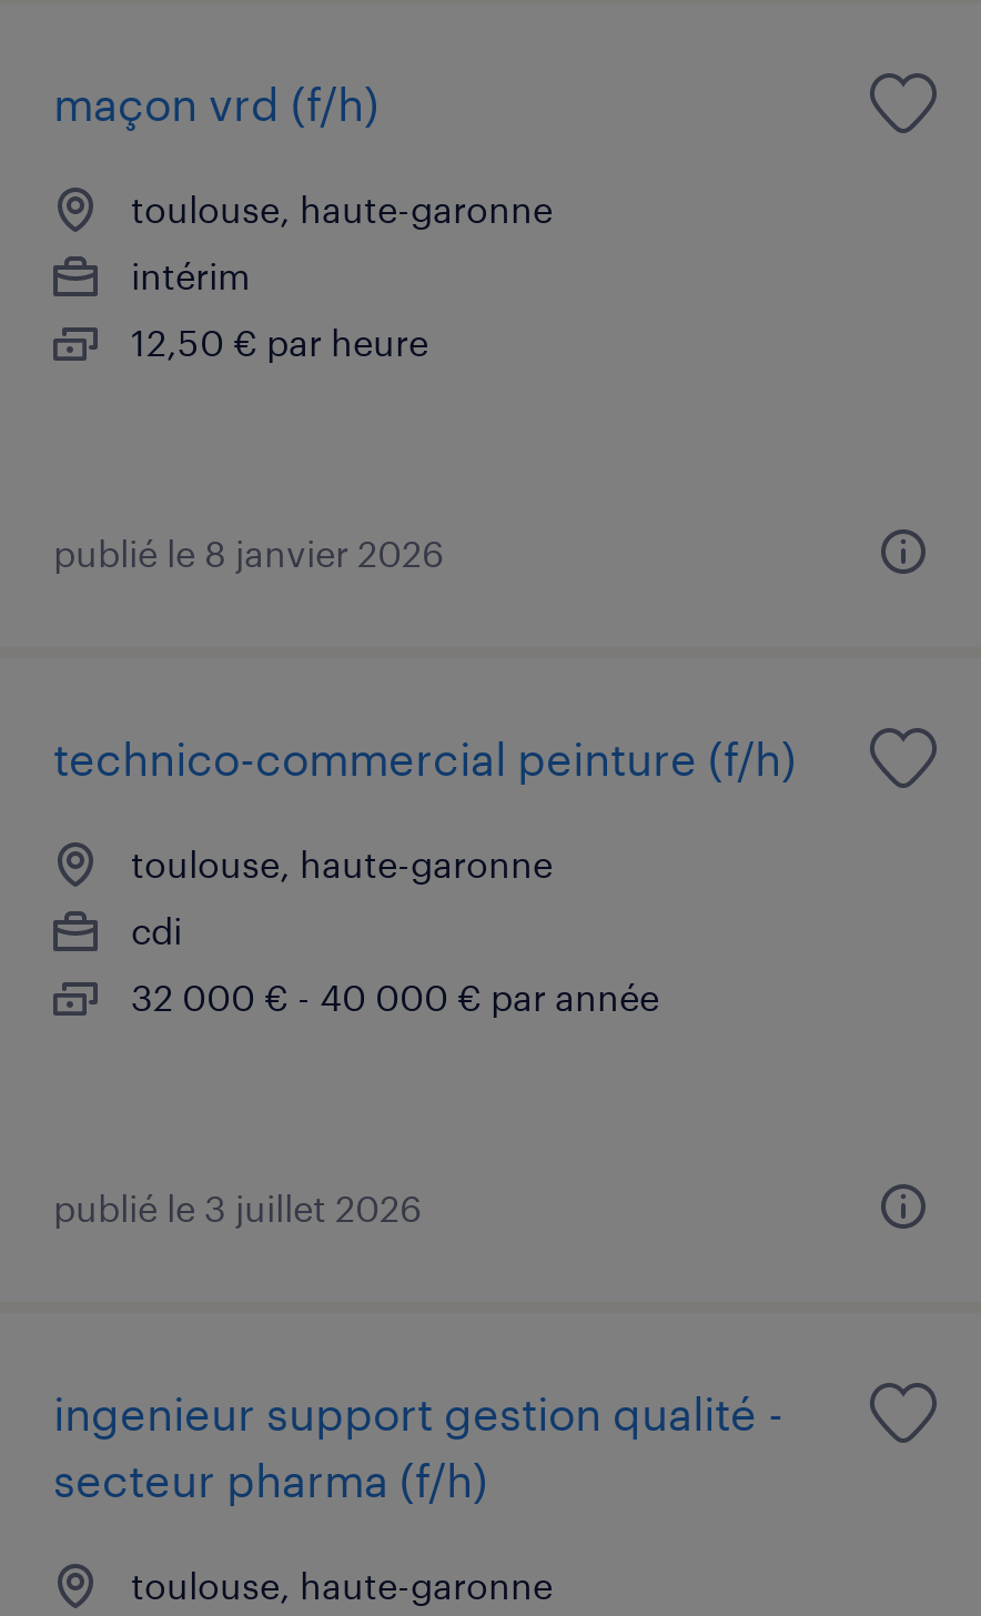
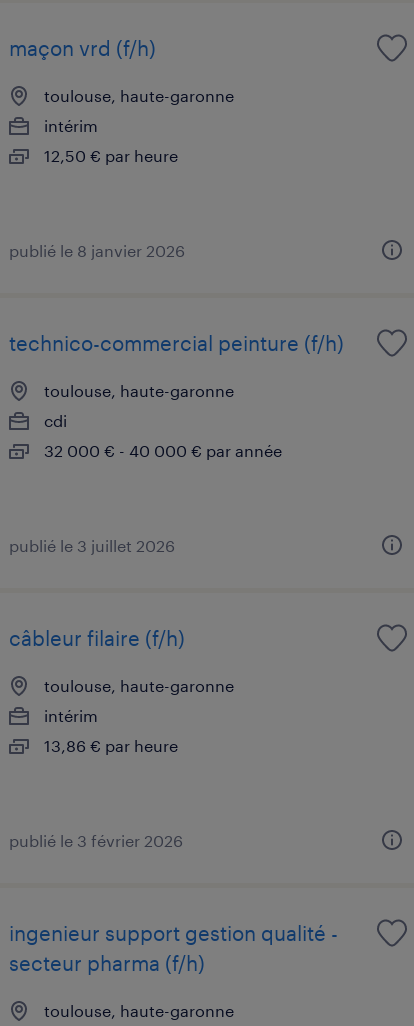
+ câbleur filaire (f/h)
+ toulouse, haute-garonne
+ intérim
+ 13,86 € par heure

+ publié le 3 février 2026
